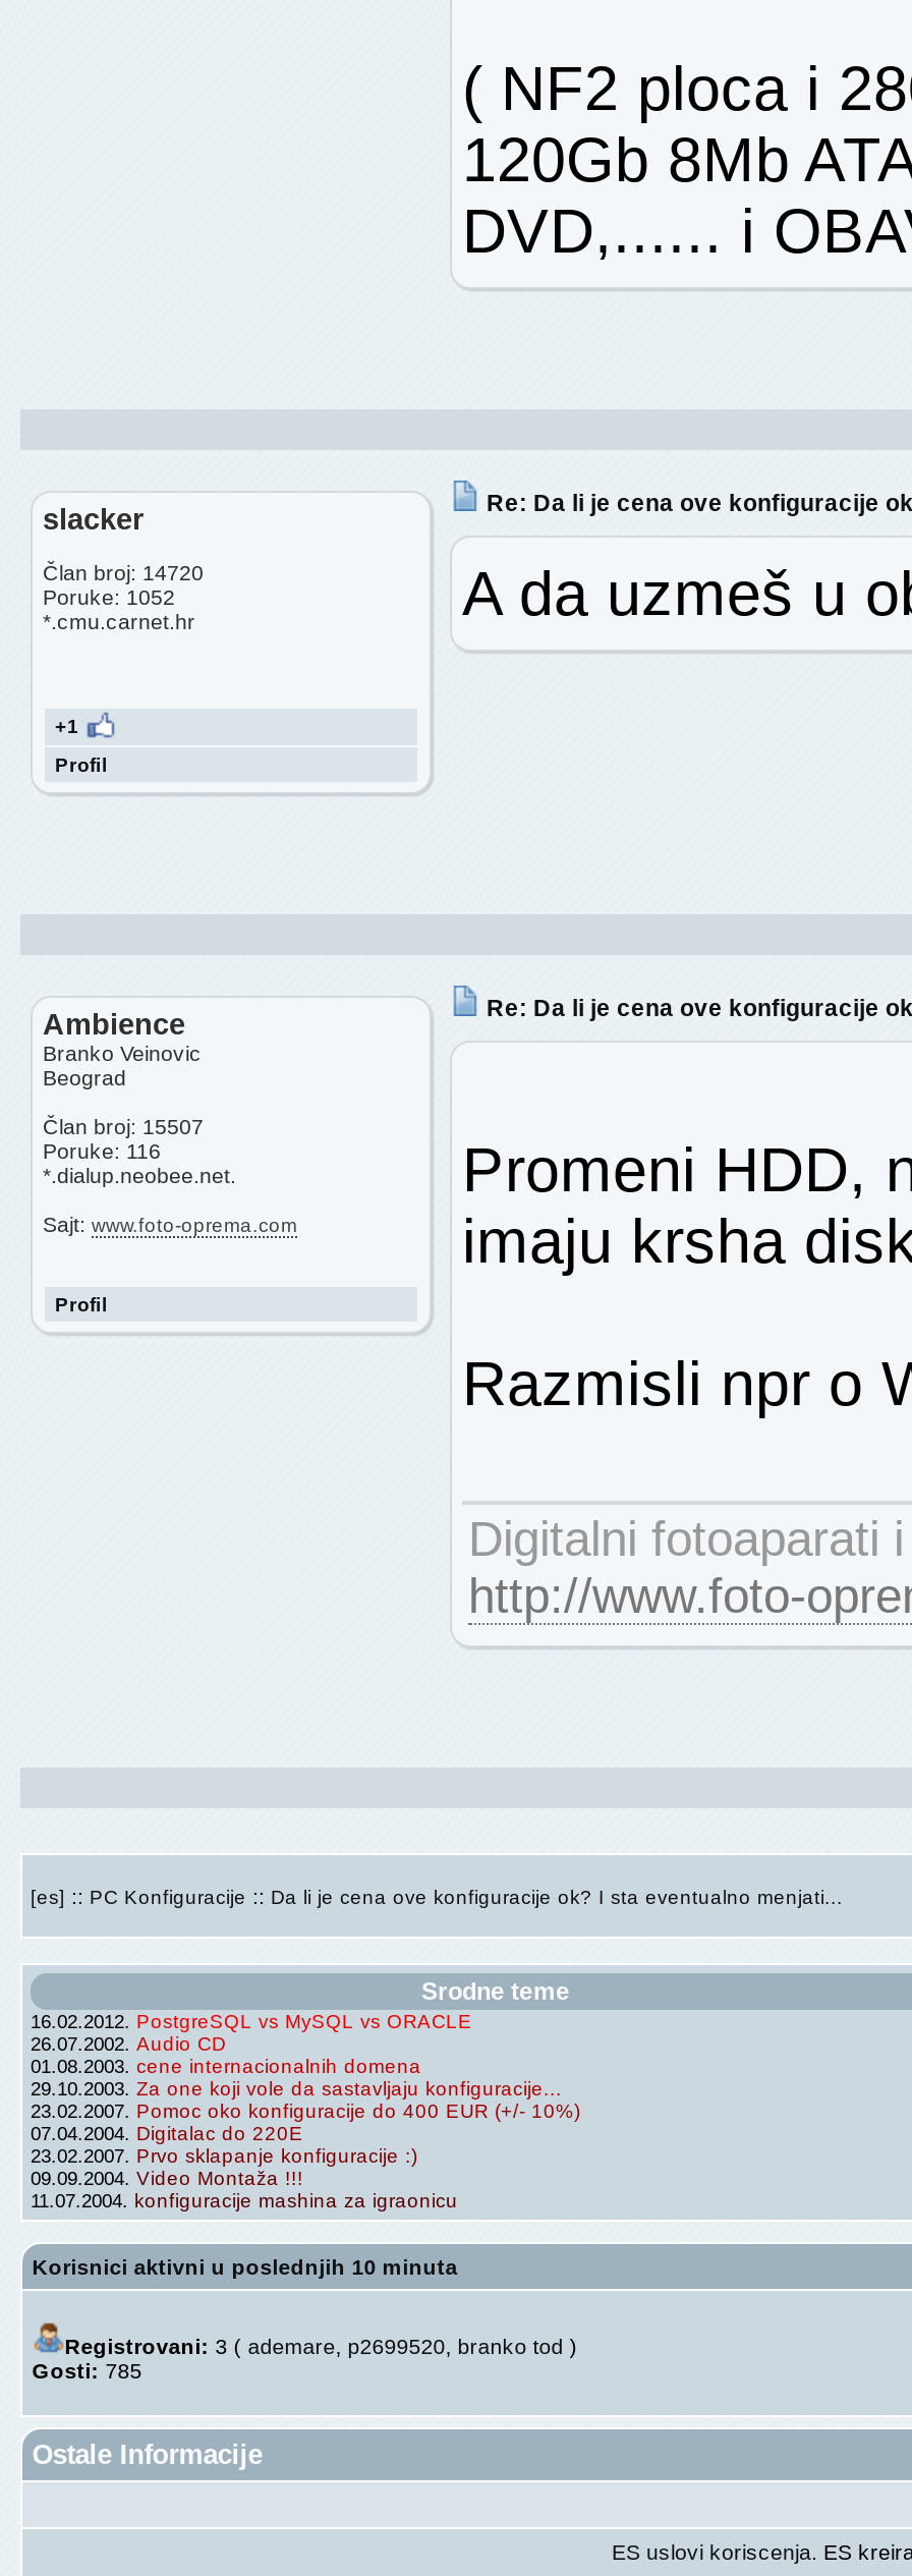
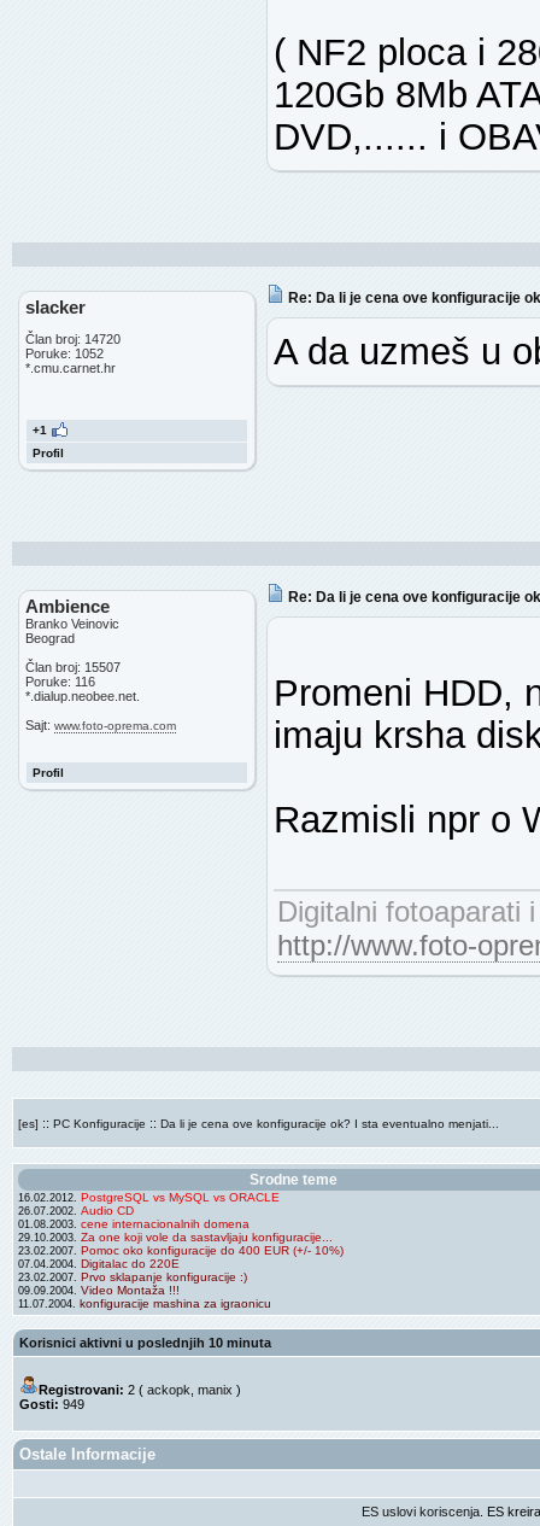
- Registrovani: 3 (ademare, p2699520, branko tod)
- Gosti:785
+ Registrovani: 2 (ackopk, manix)
+ Gosti:949
